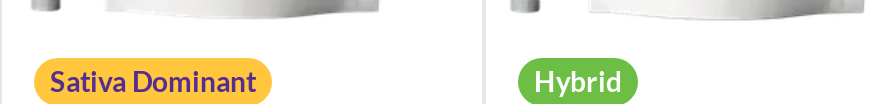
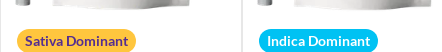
- Hybrid
+ Indica Dominant
